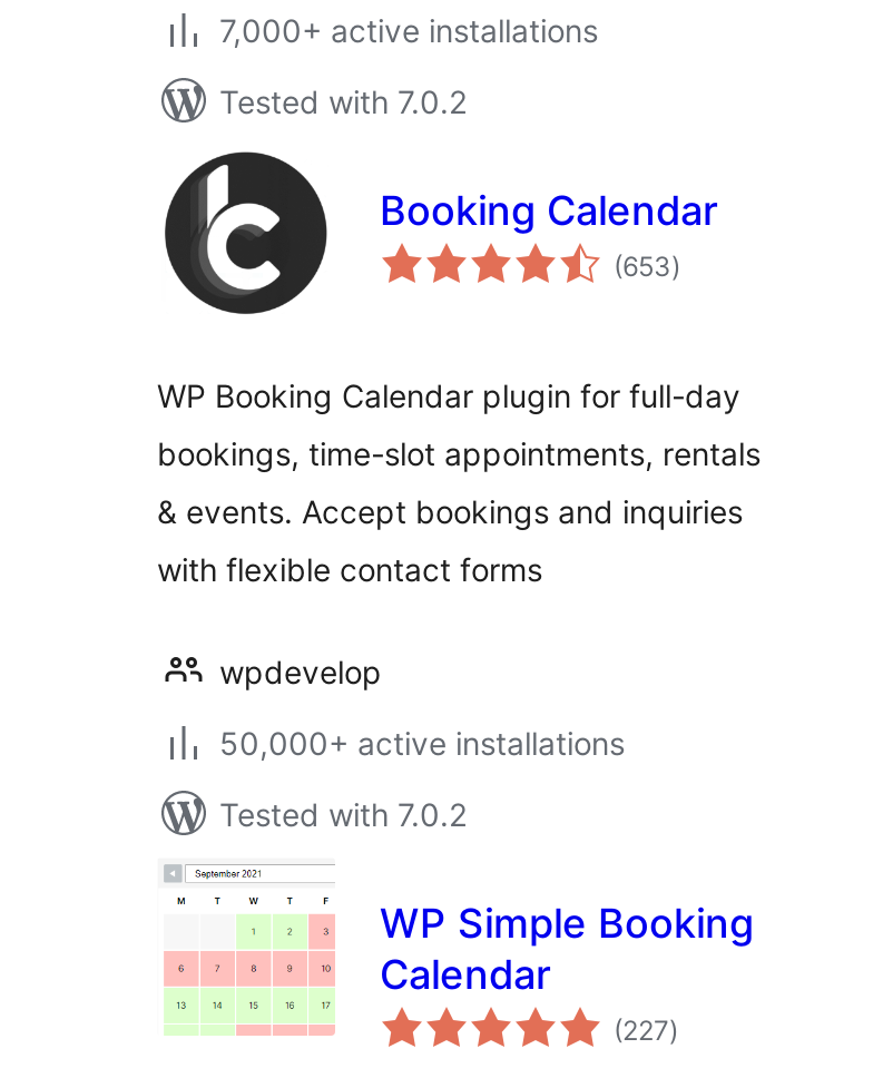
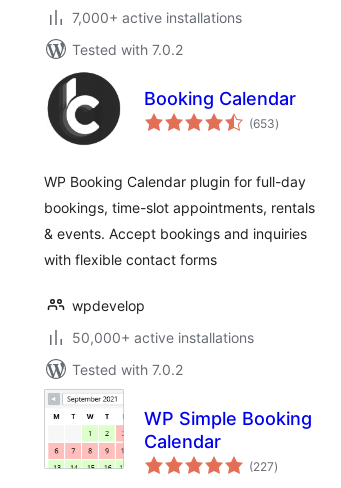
- [image]
+ [image]
